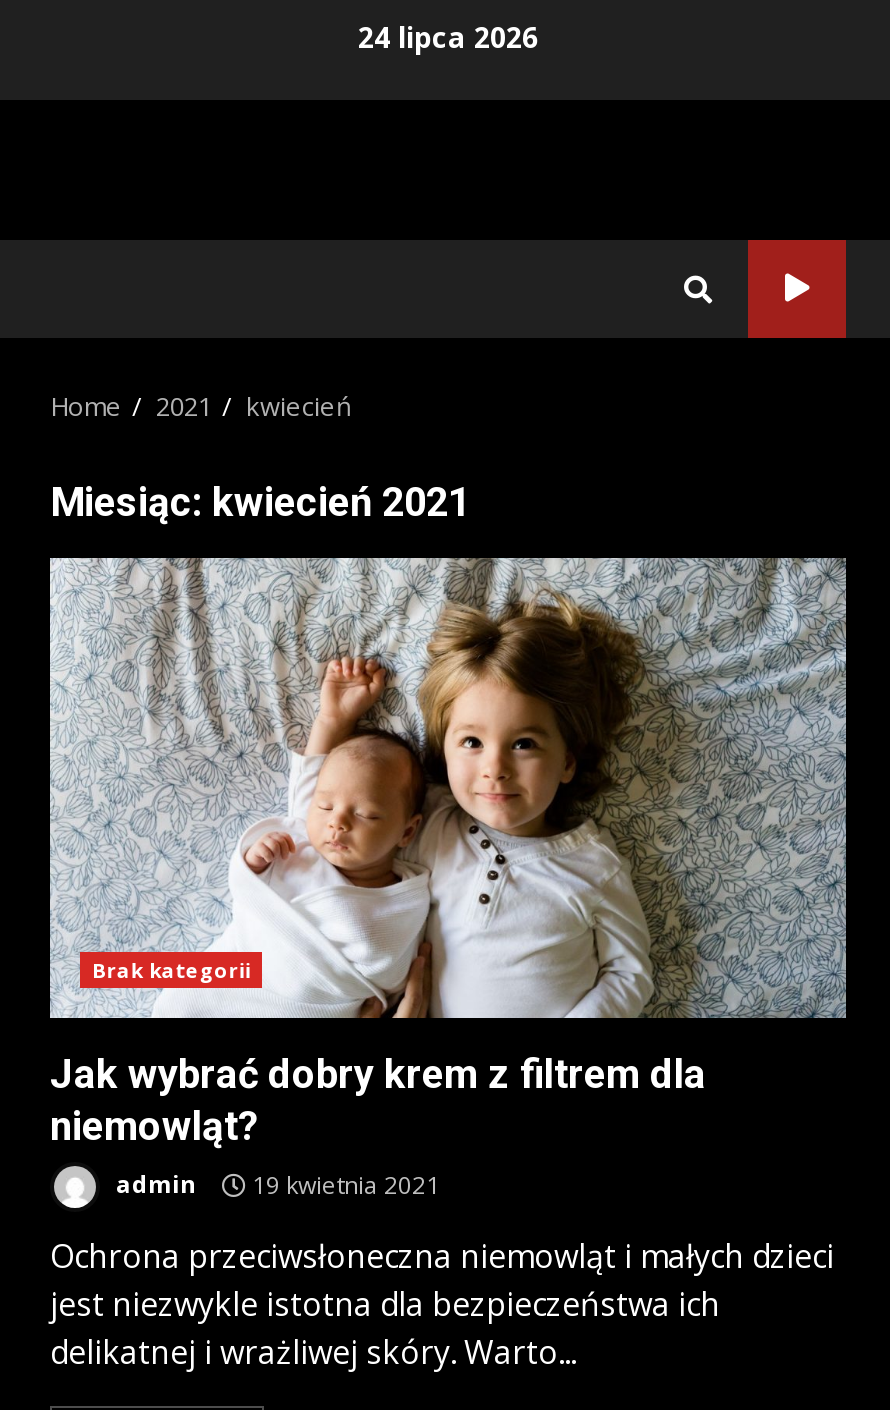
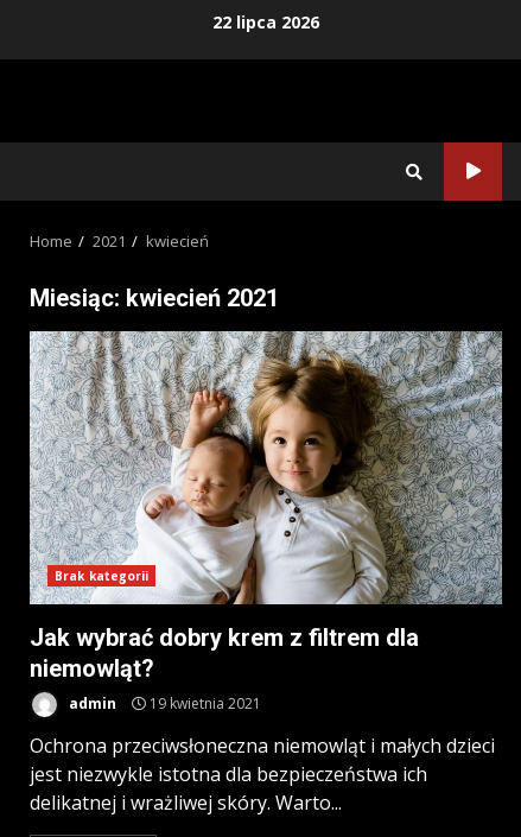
- 24 lipca 2026
+ 22 lipca 2026
